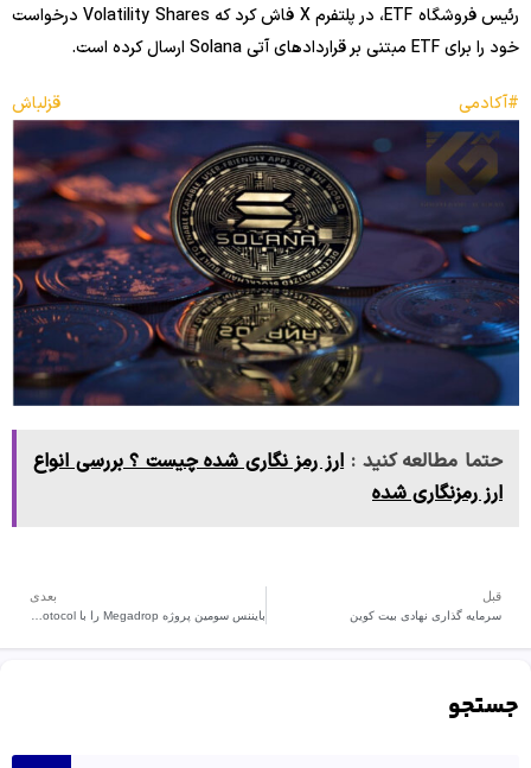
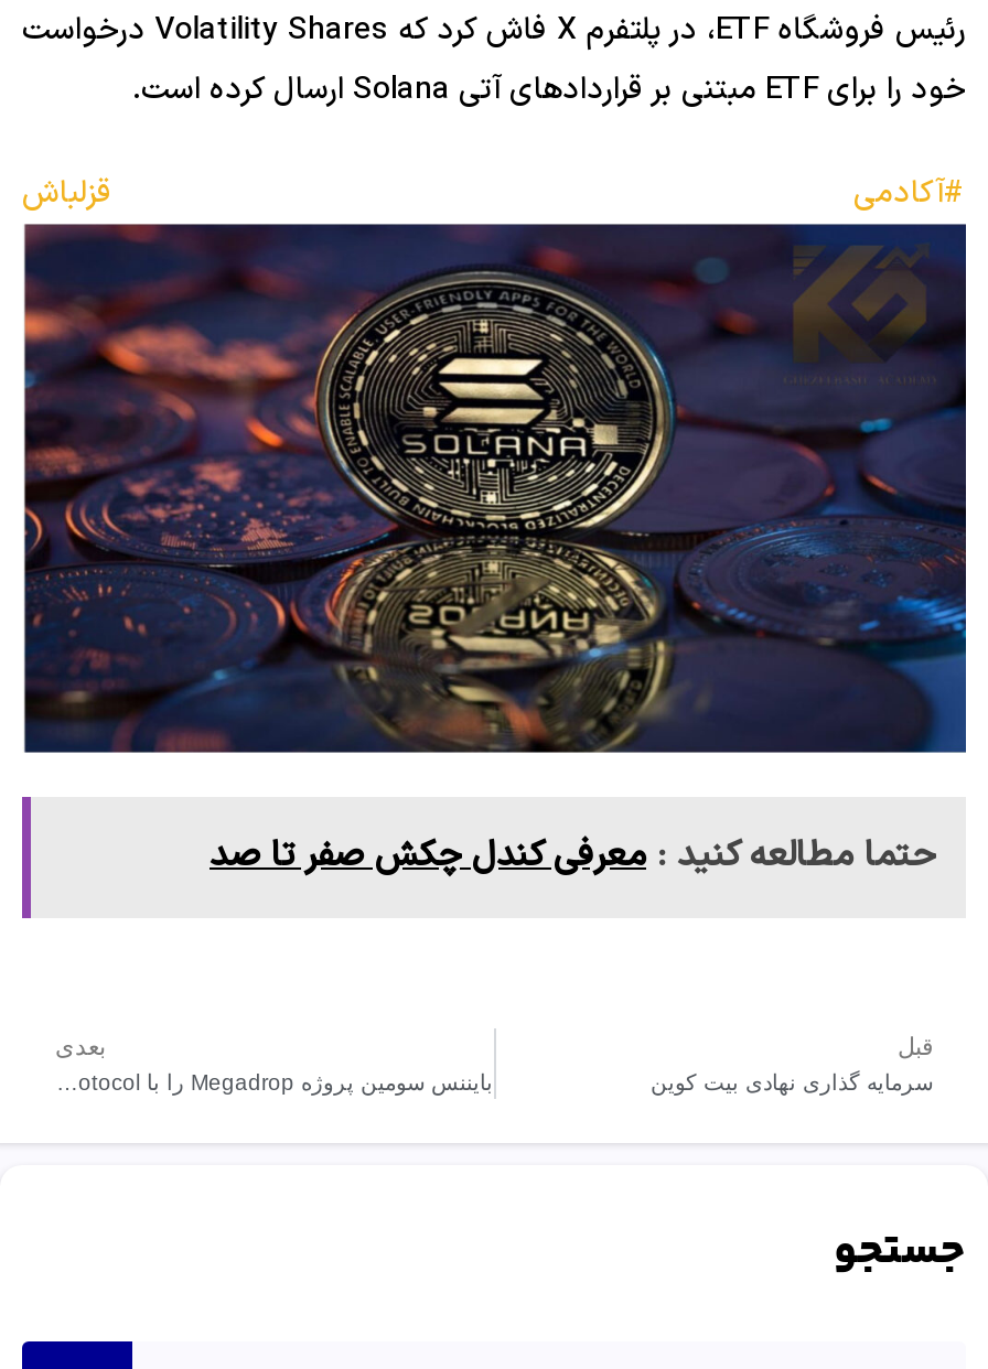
- حتما مطالعه کنید : ارز رمز نگاری شده چیست ؟ بررسی انواع
- ارز رمزنگاری شده
+ حتما مطالعه کنید : معرفی کندل چکش صفر تا صد
